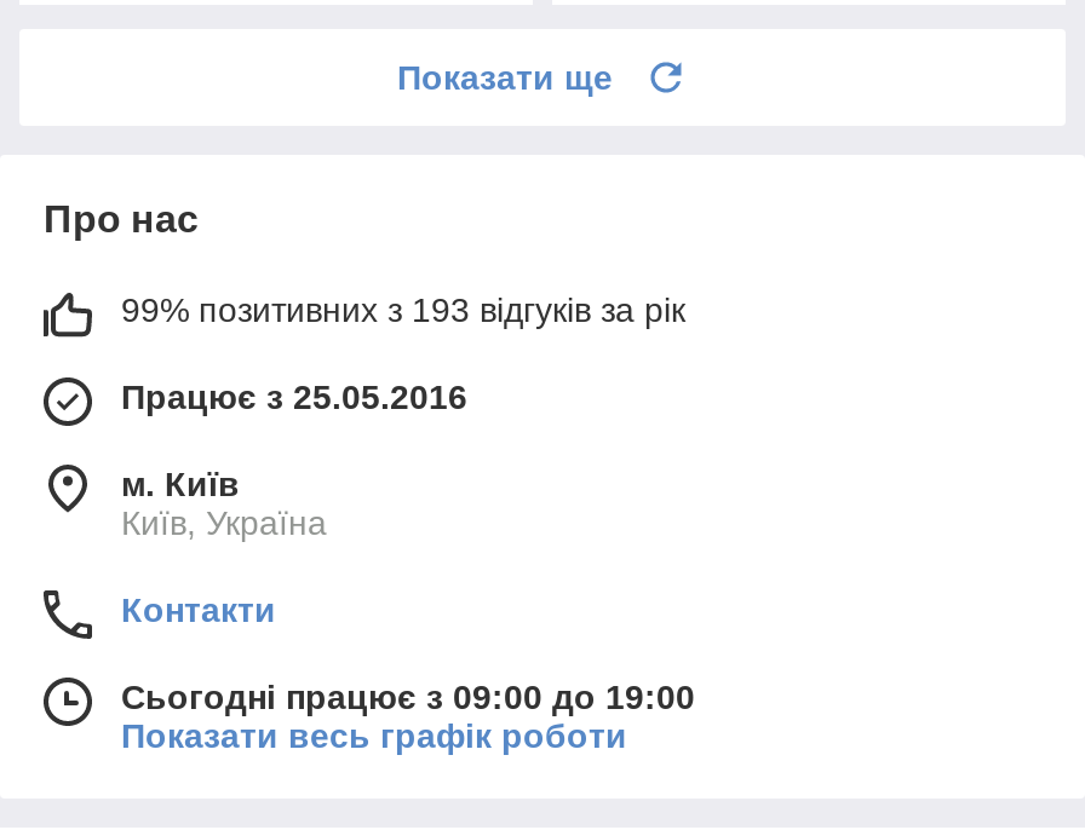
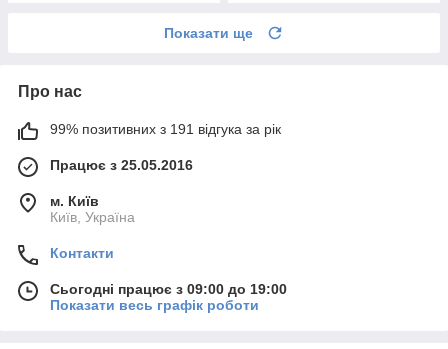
- 99% позитивних з 193 відгуків за рік
+ 99% позитивних з 191 відгука за рік
